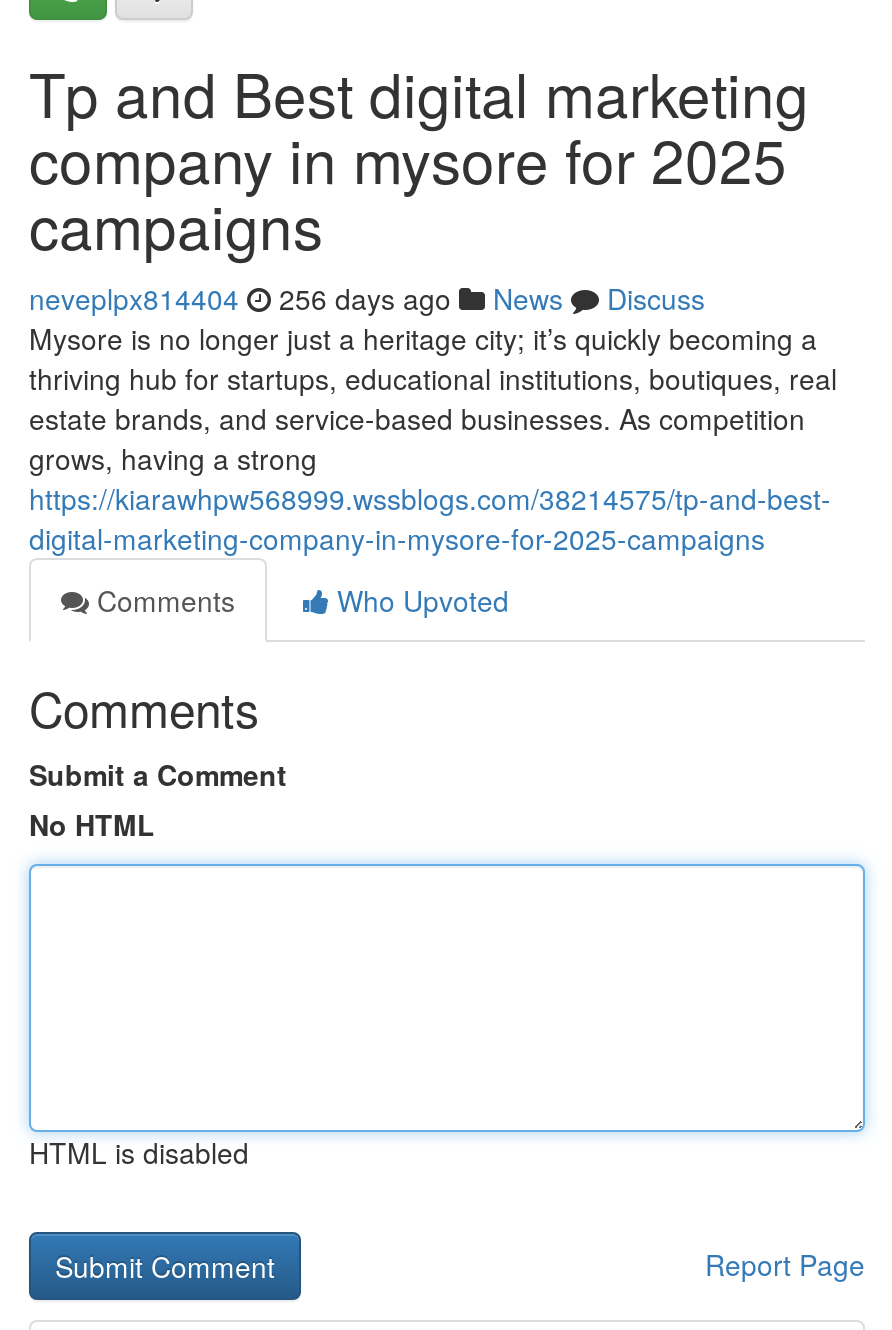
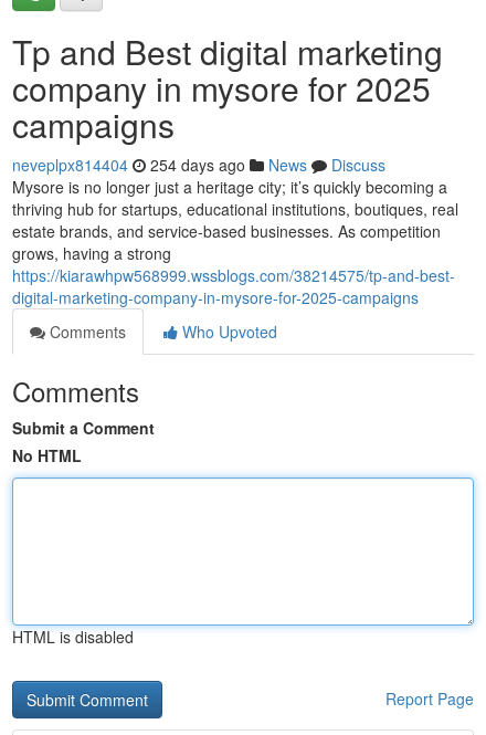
- neveplpx814404 256 days ago News Discuss
+ neveplpx814404 254 days ago News Discuss
